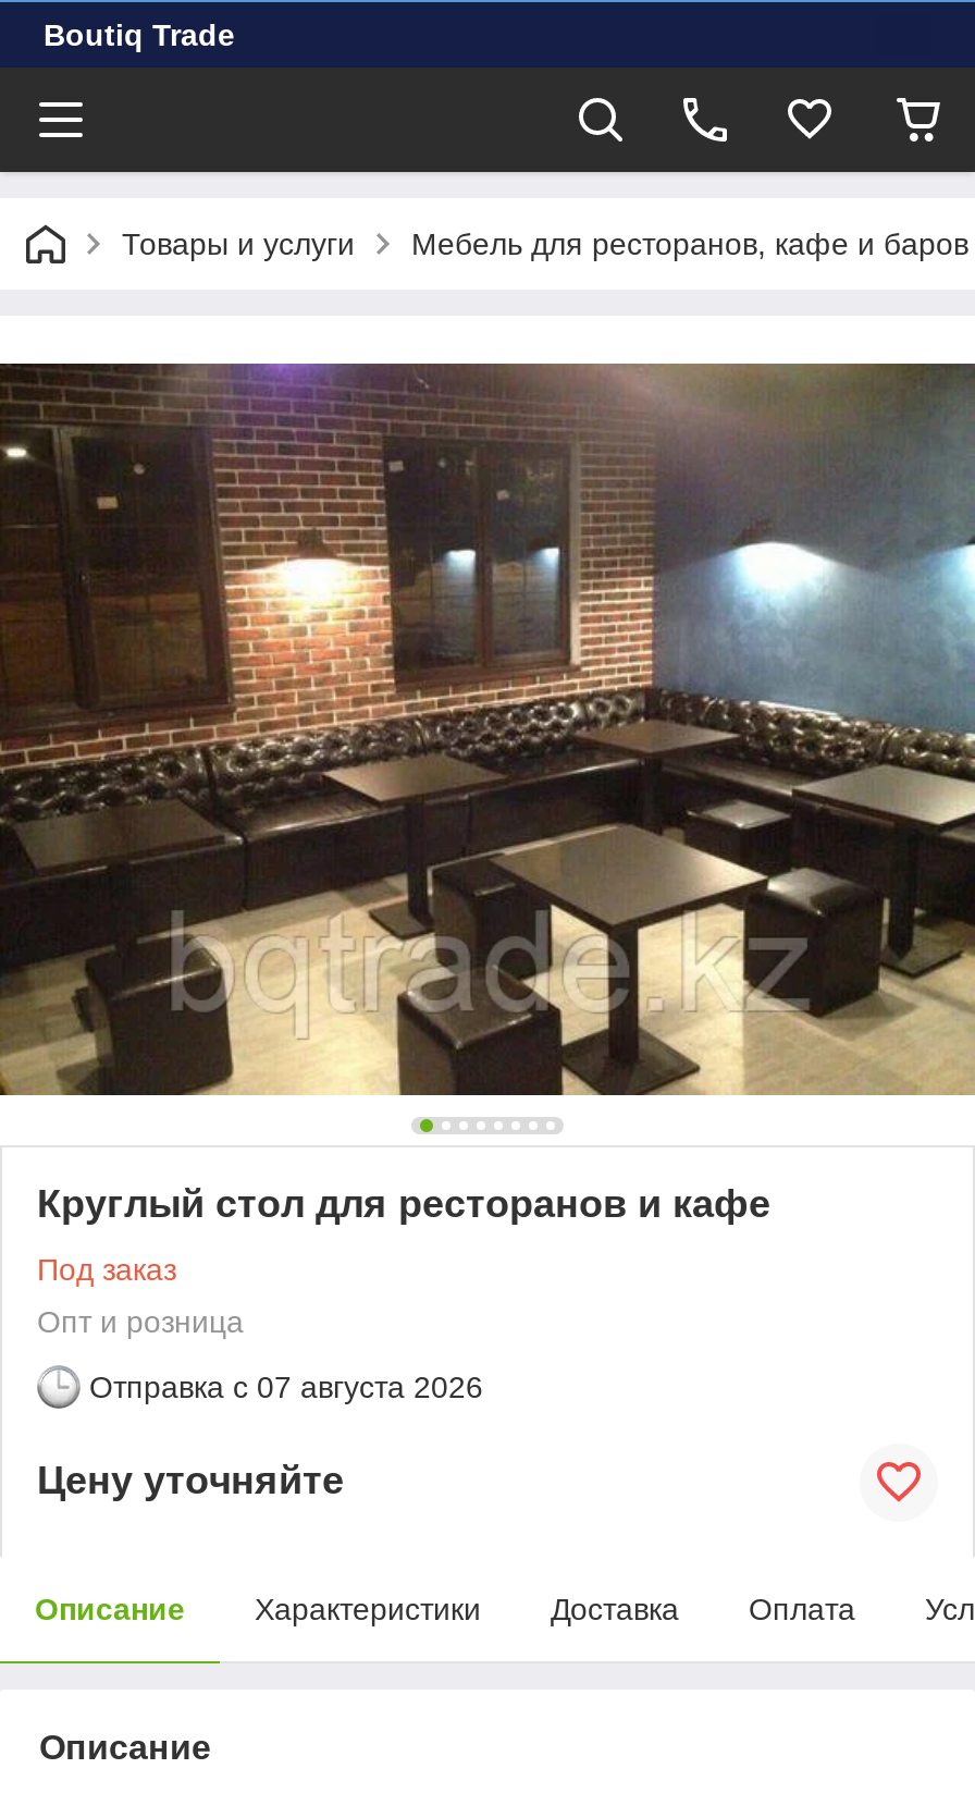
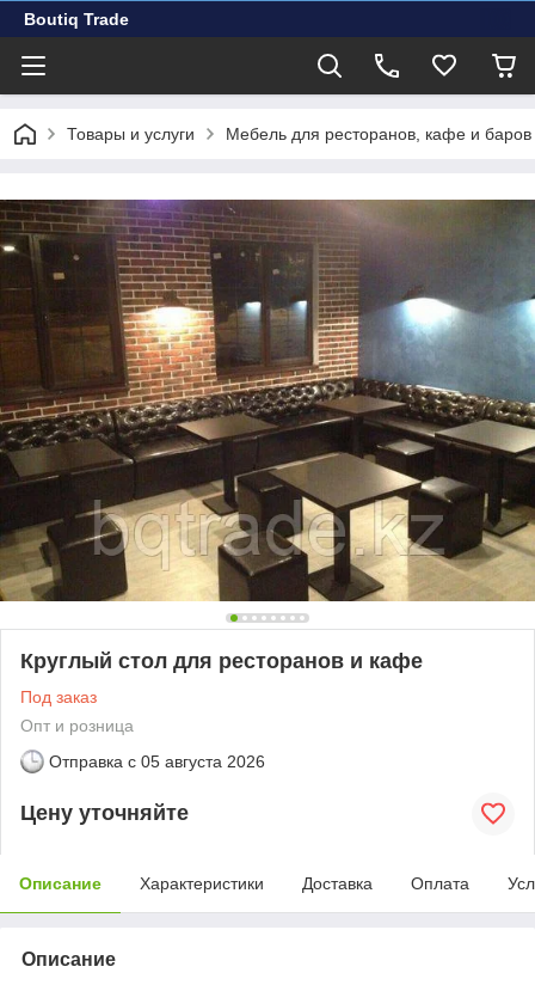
- Отправка с 07 августа 2026
+ Отправка с 05 августа 2026
